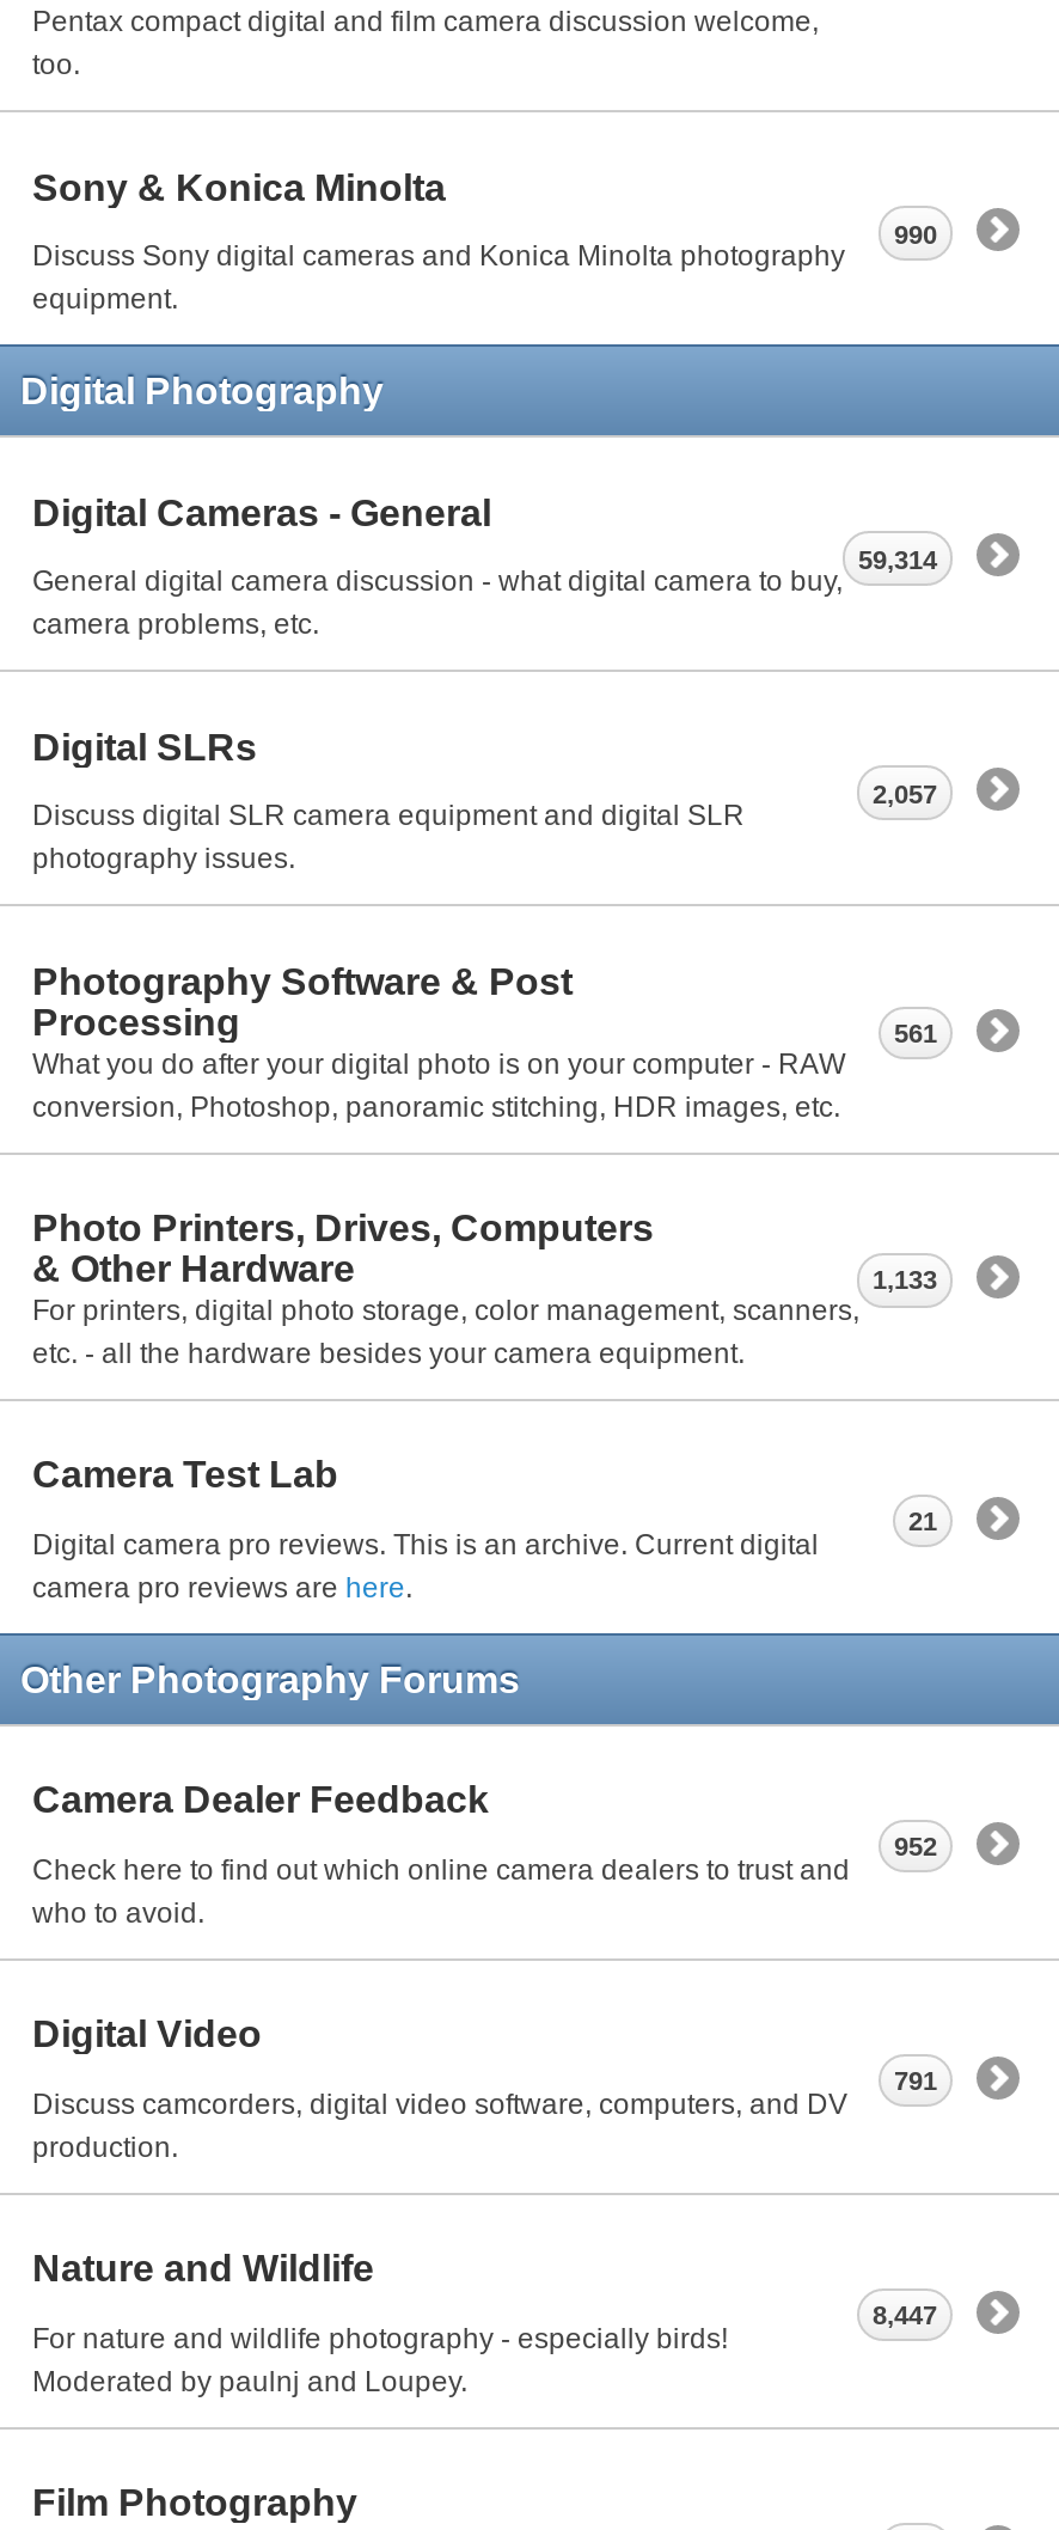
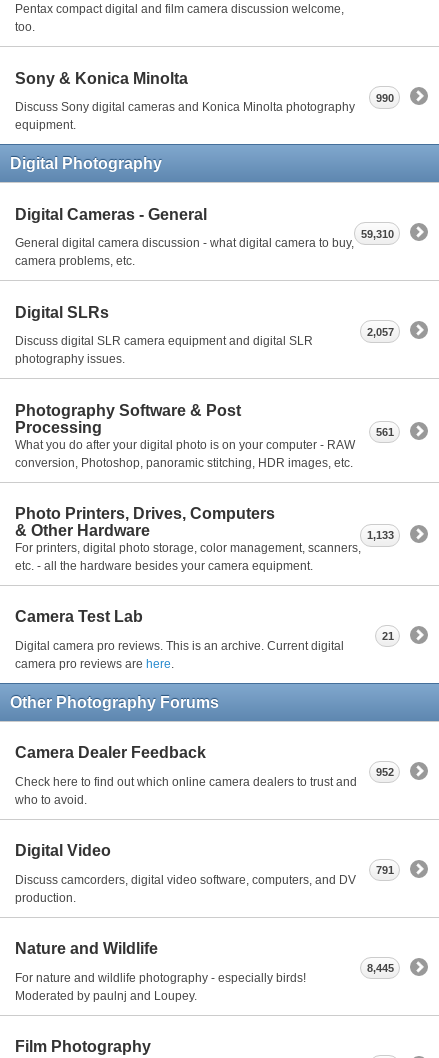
- 59,314
+ 59,310

- 8,447
+ 8,445
